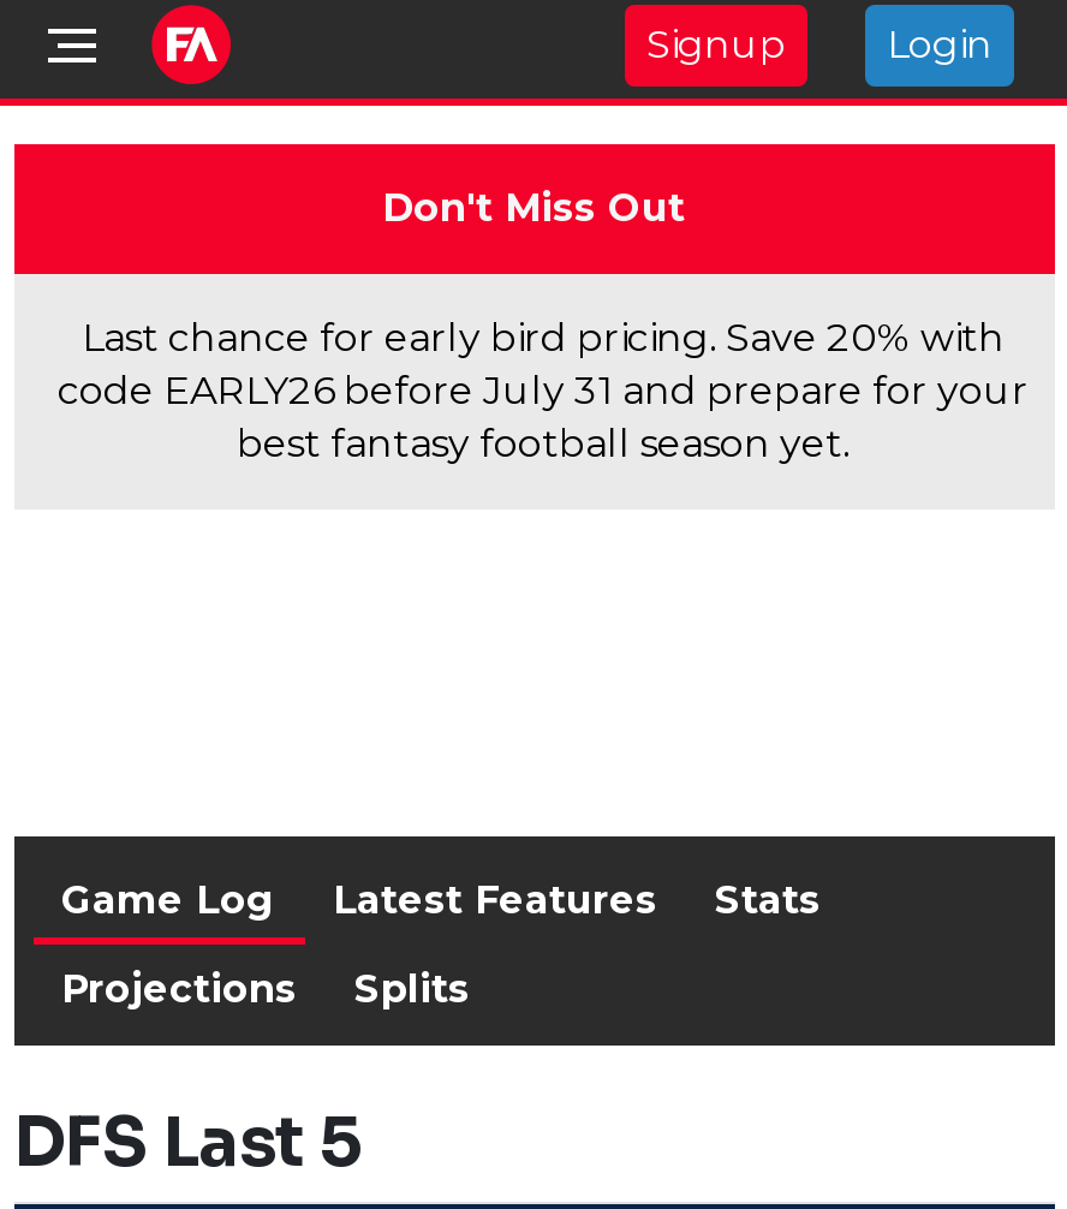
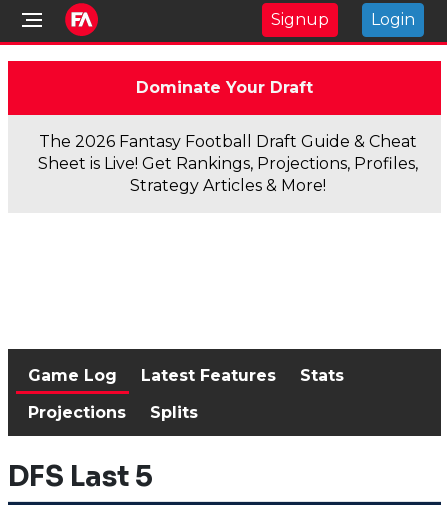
- Don't Miss Out
+ Dominate Your Draft

- Last chance for early bird pricing. Save 20% with
- code EARLY26 before July 31 and prepare for your
- best fantasy football season yet.
+ The 2026 Fantasy Football Draft Guide & Cheat
+ Sheet is Live! Get Rankings, Projections, Profiles,
+ Strategy Articles & More!
